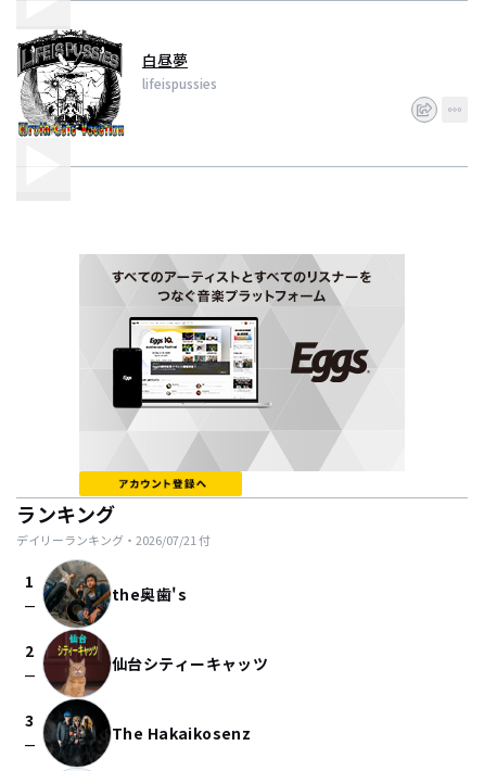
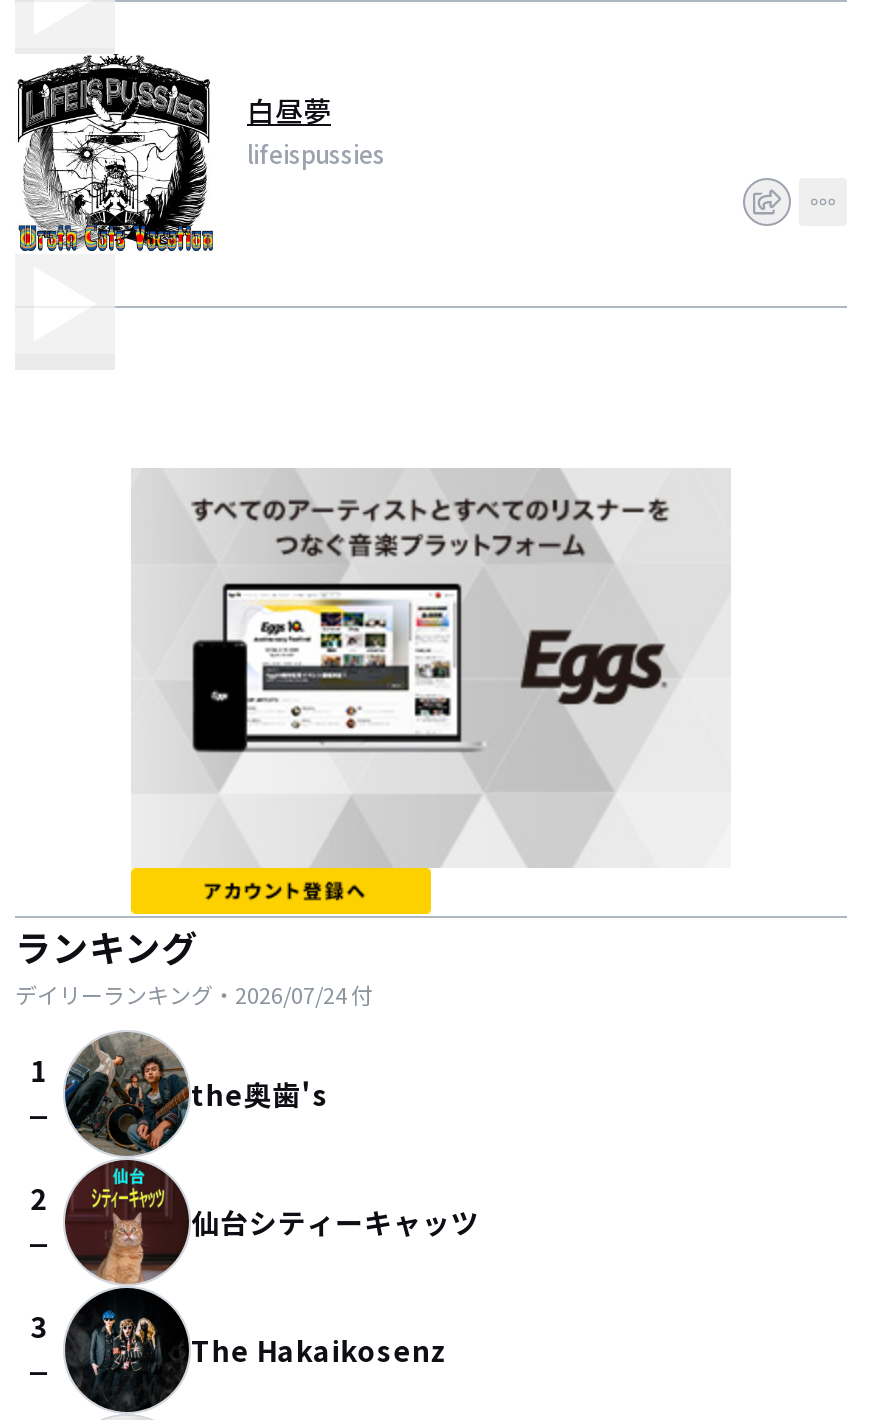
- デイリーランキング・2026/07/21付
+ デイリーランキング・2026/07/24付
